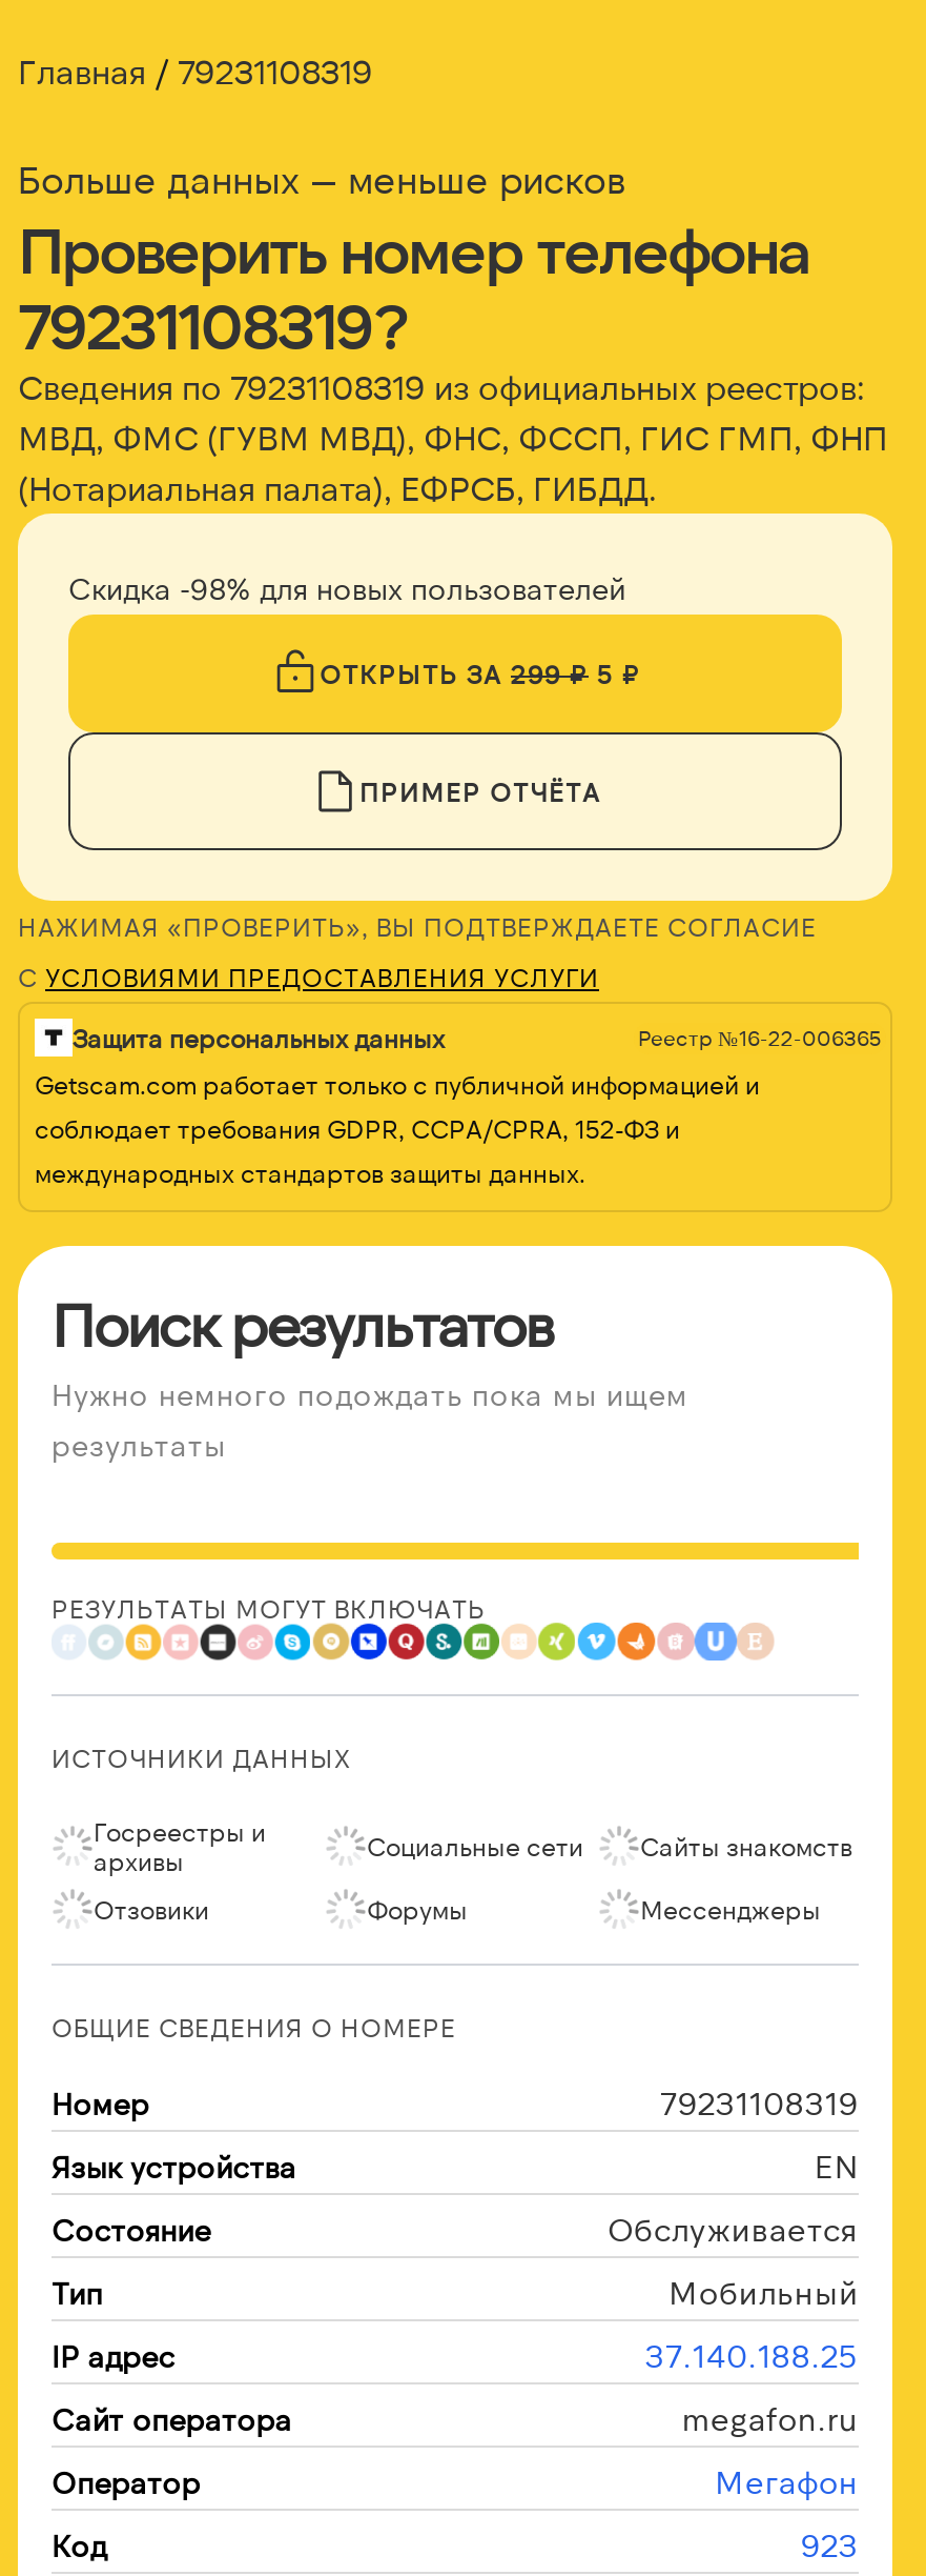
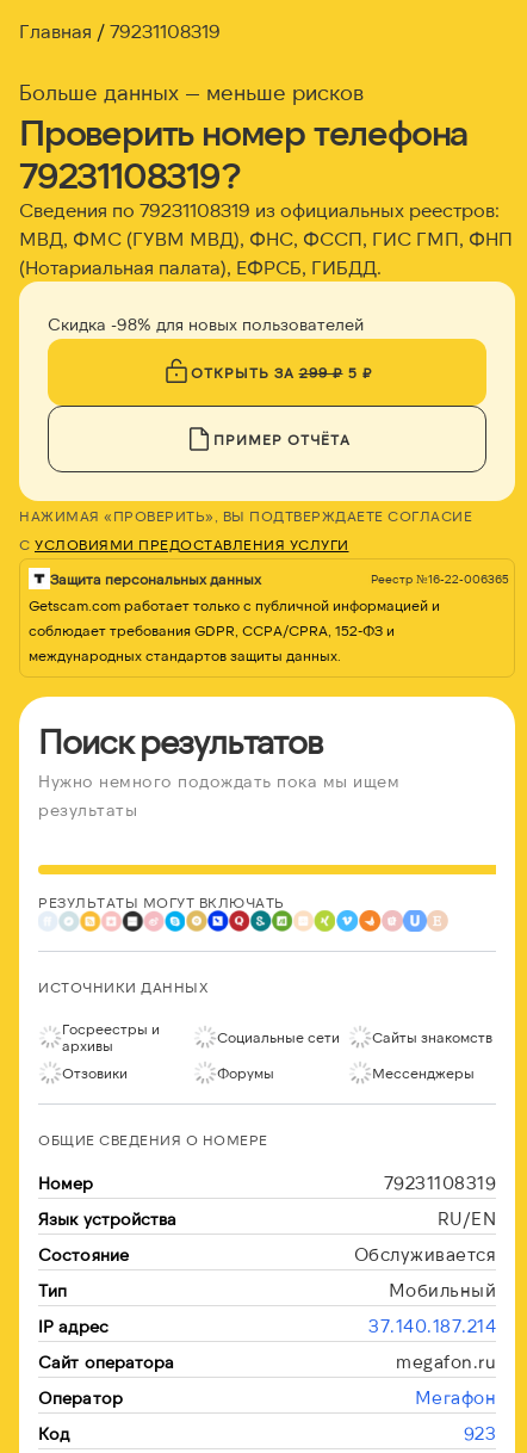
- EN
+ RU/EN

- 37.140.188.25
+ 37.140.187.214
